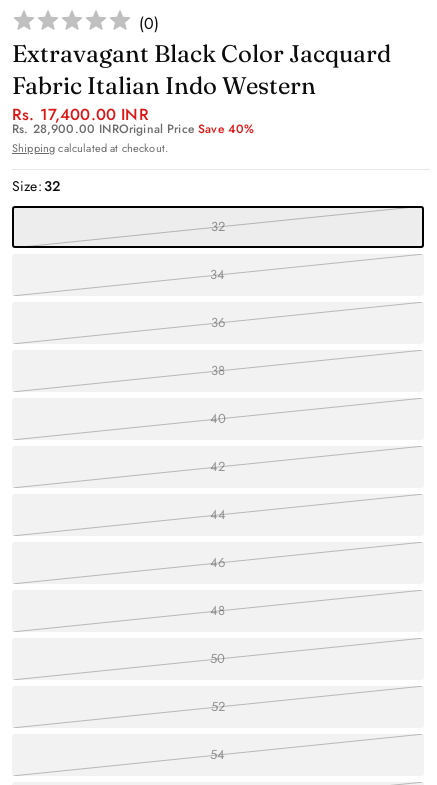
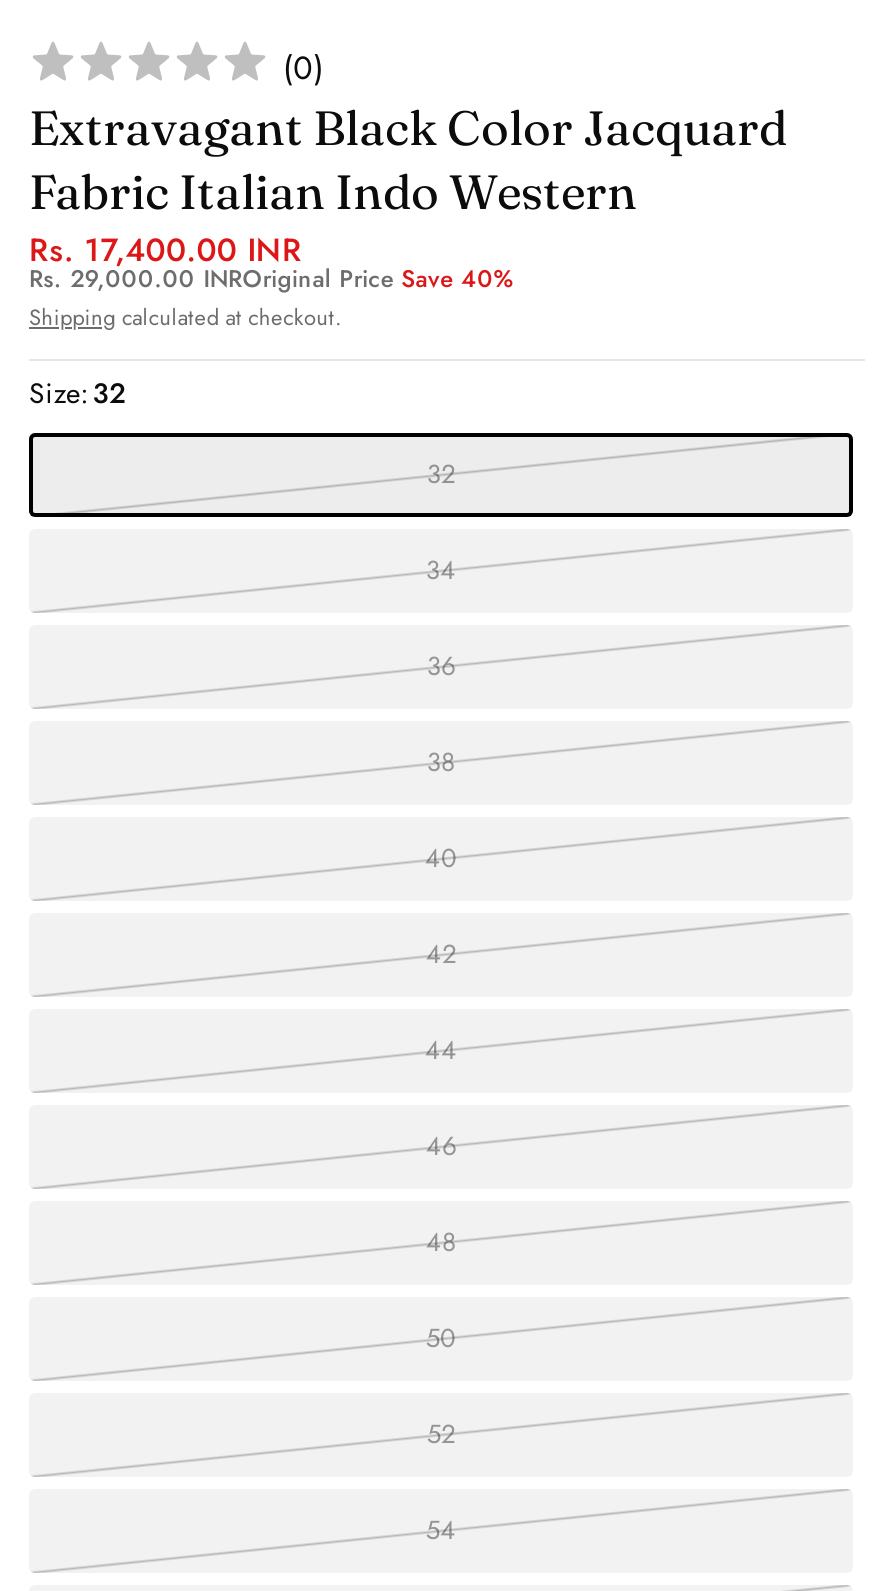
- Rs. 28,900.00 INROriginal Price Save 40%
+ Rs. 29,000.00 INROriginal Price Save 40%
